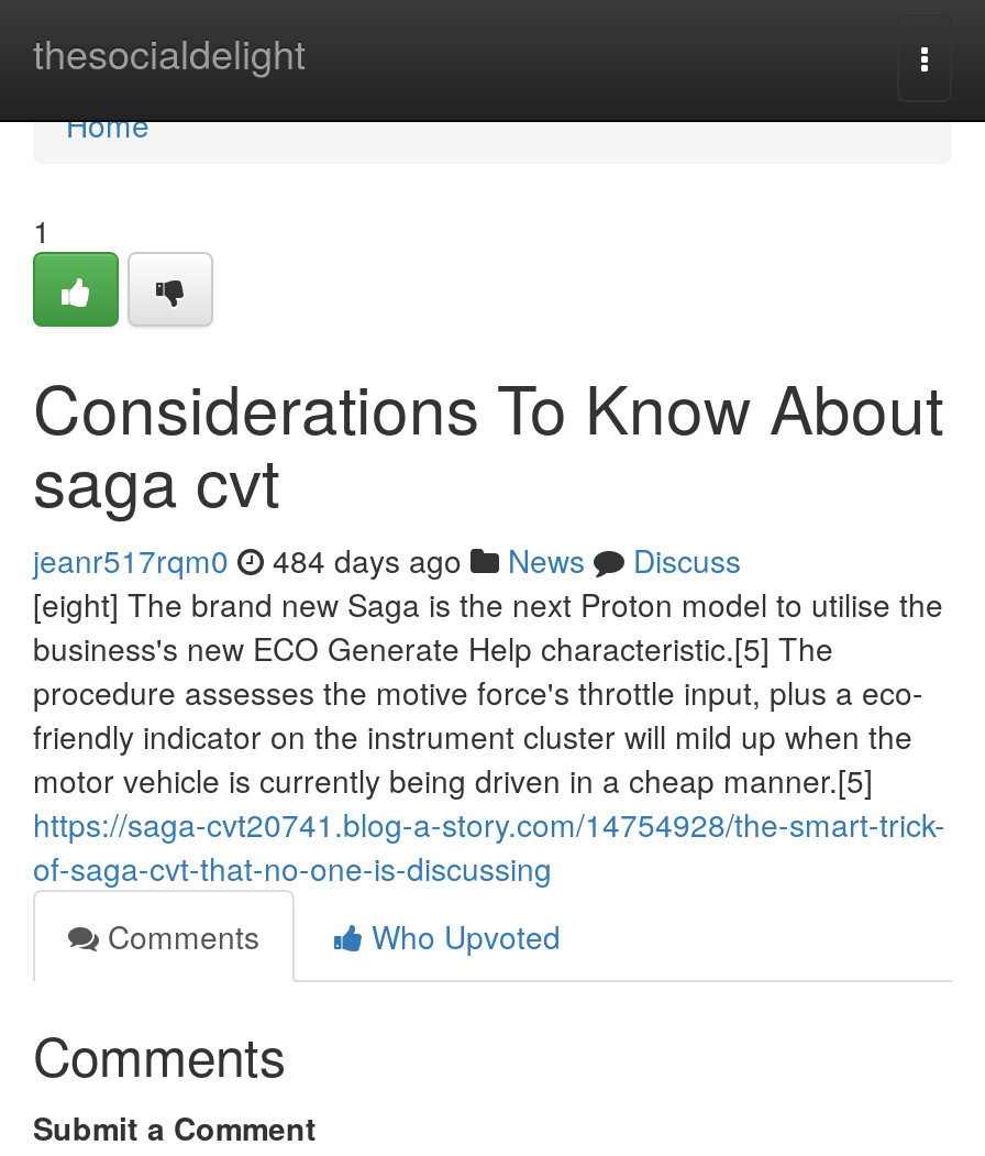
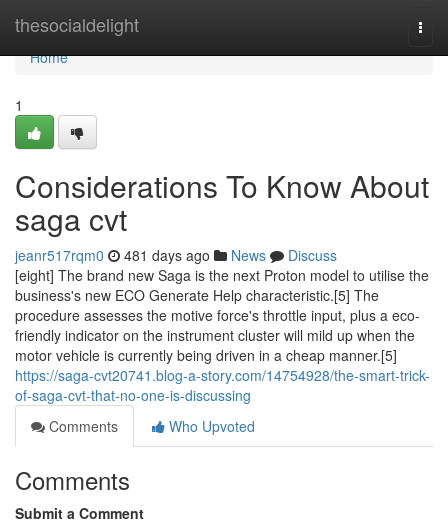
- jeanr517rqm0 484 days ago News Discuss
+ jeanr517rqm0 481 days ago News Discuss
